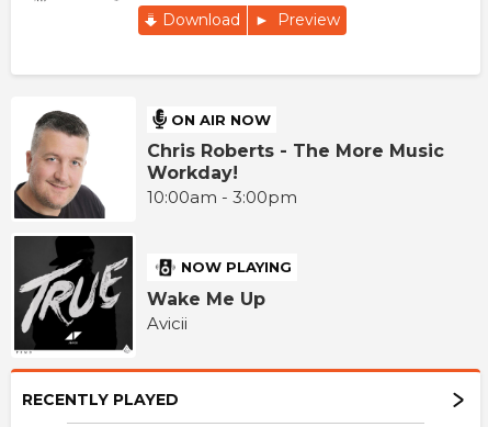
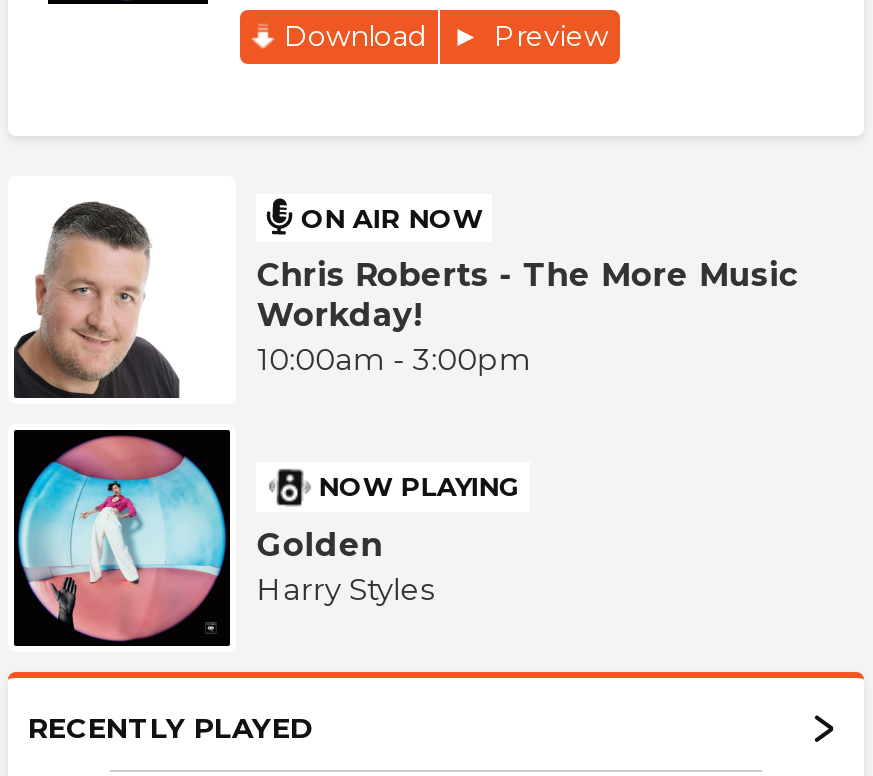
- [image]
- Wake Me Up
- Avicii
+ [image]
+ Golden
+ Harry Styles
